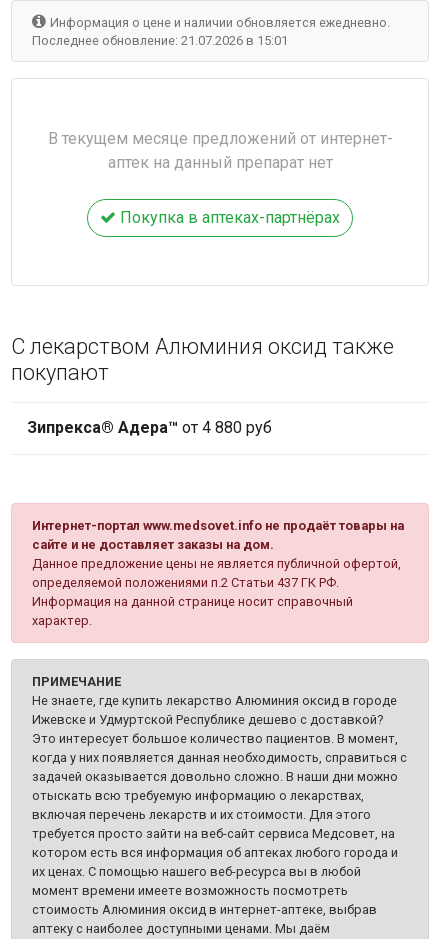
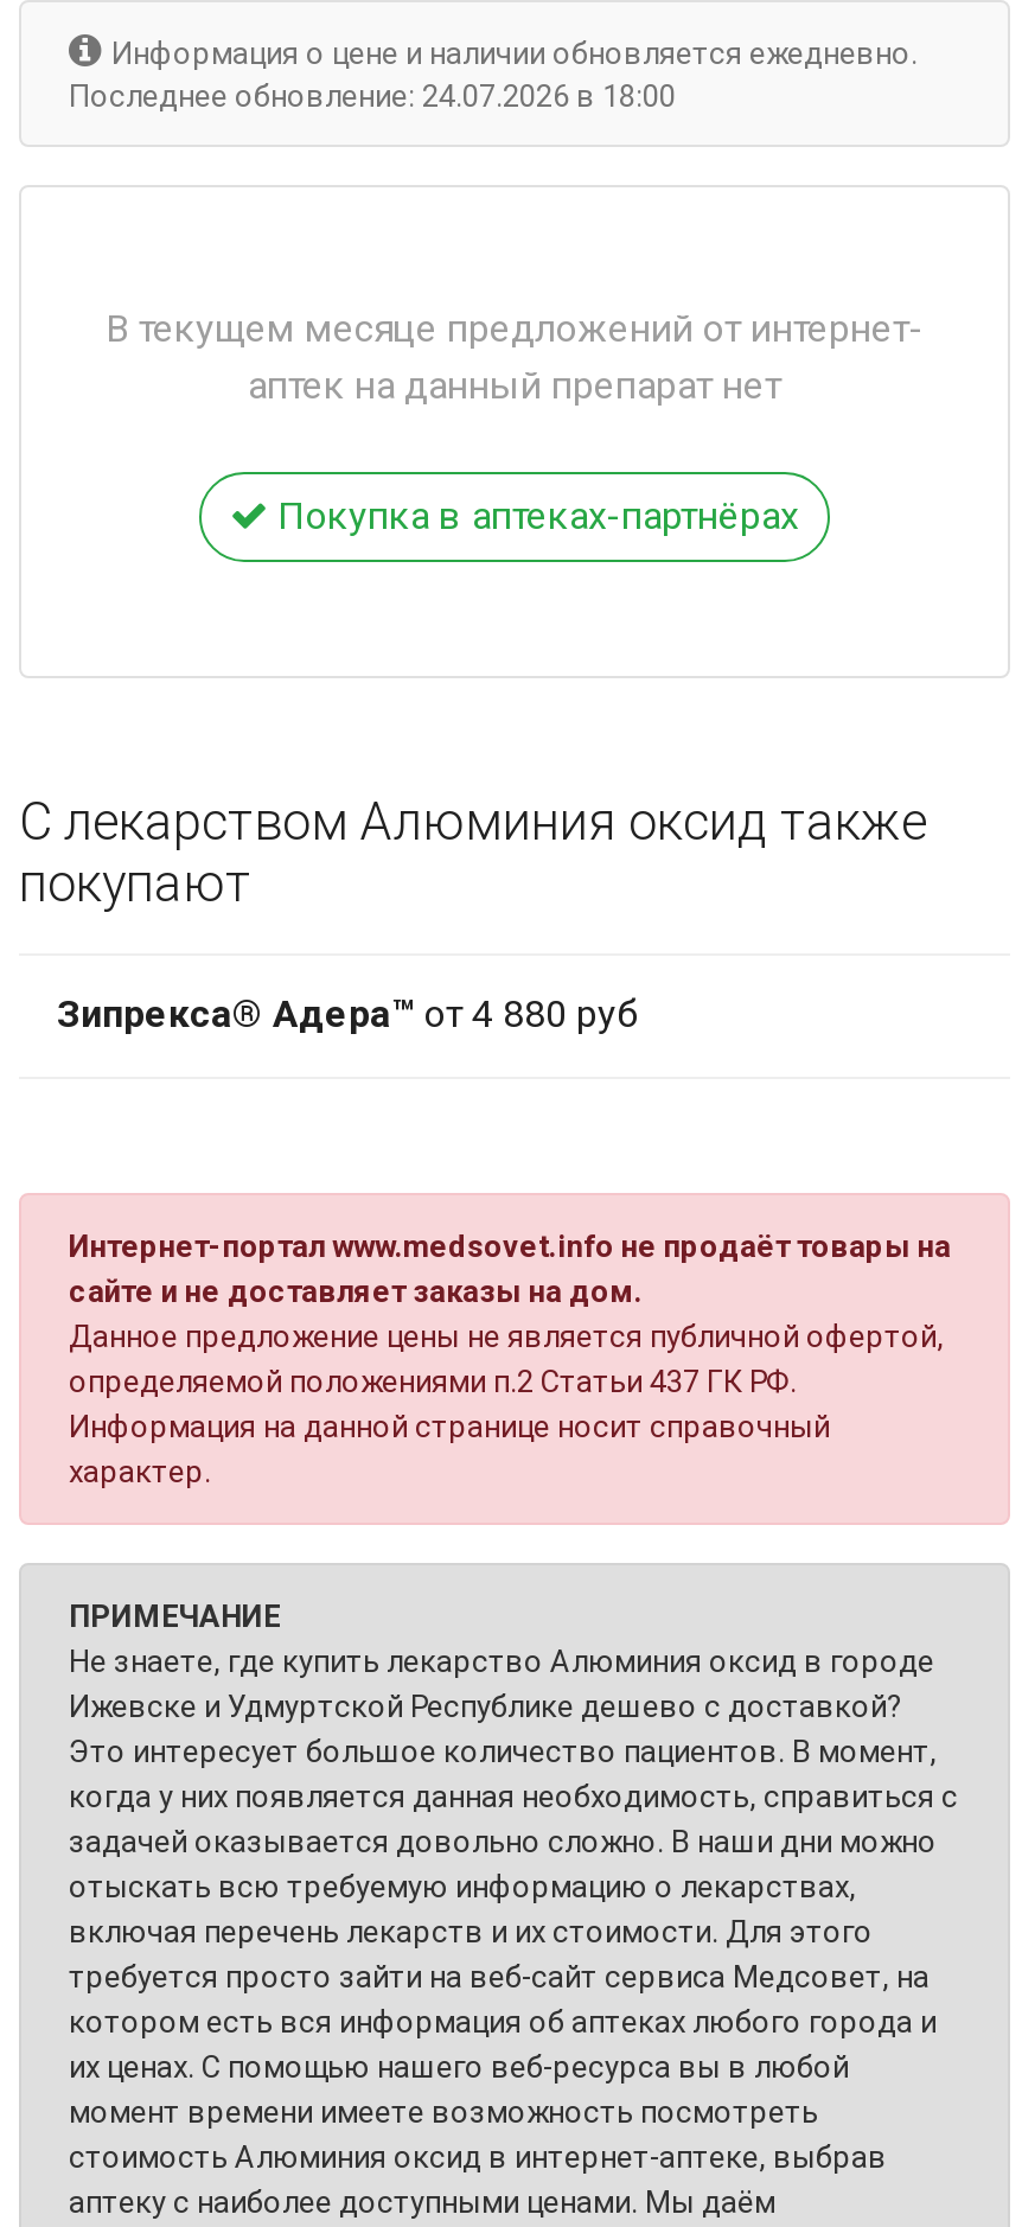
- Последнее обновление: 21.07.2026 в 15:01
+ Последнее обновление: 24.07.2026 в 18:00
